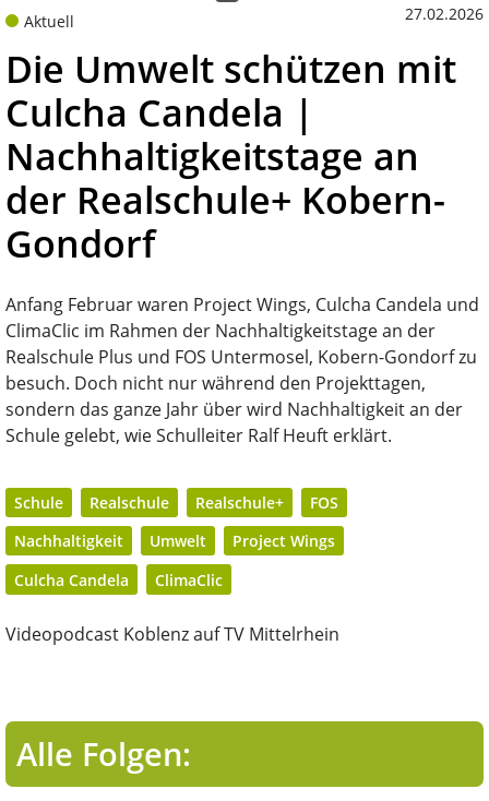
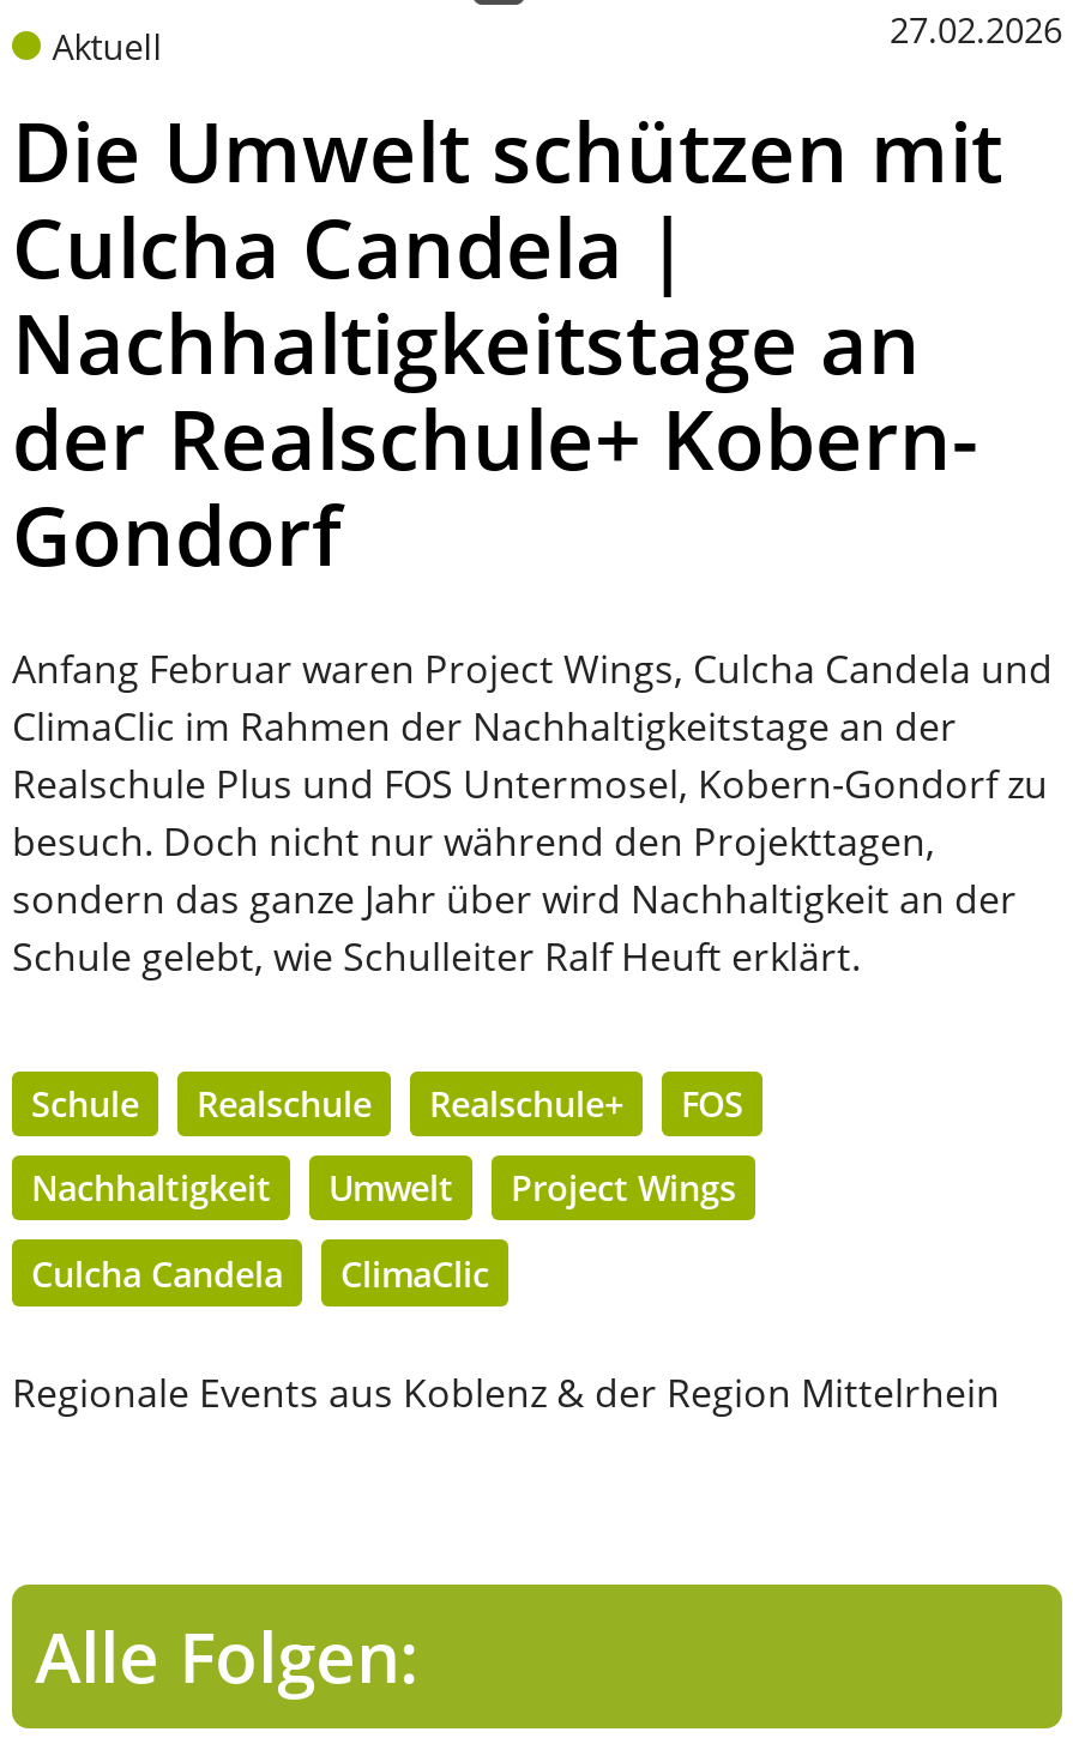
- Videopodcast Koblenz auf TV Mittelrhein
+ Regionale Events aus Koblenz & der Region Mittelrhein
